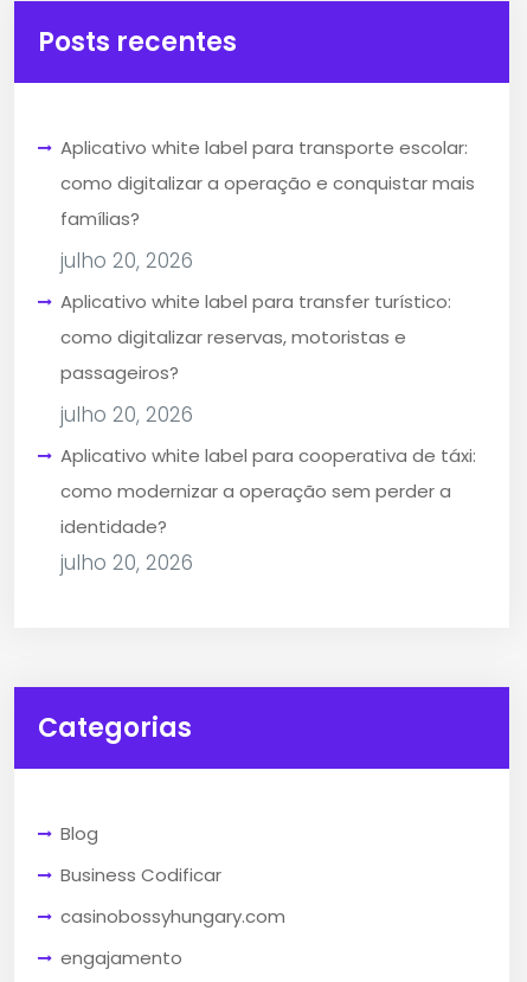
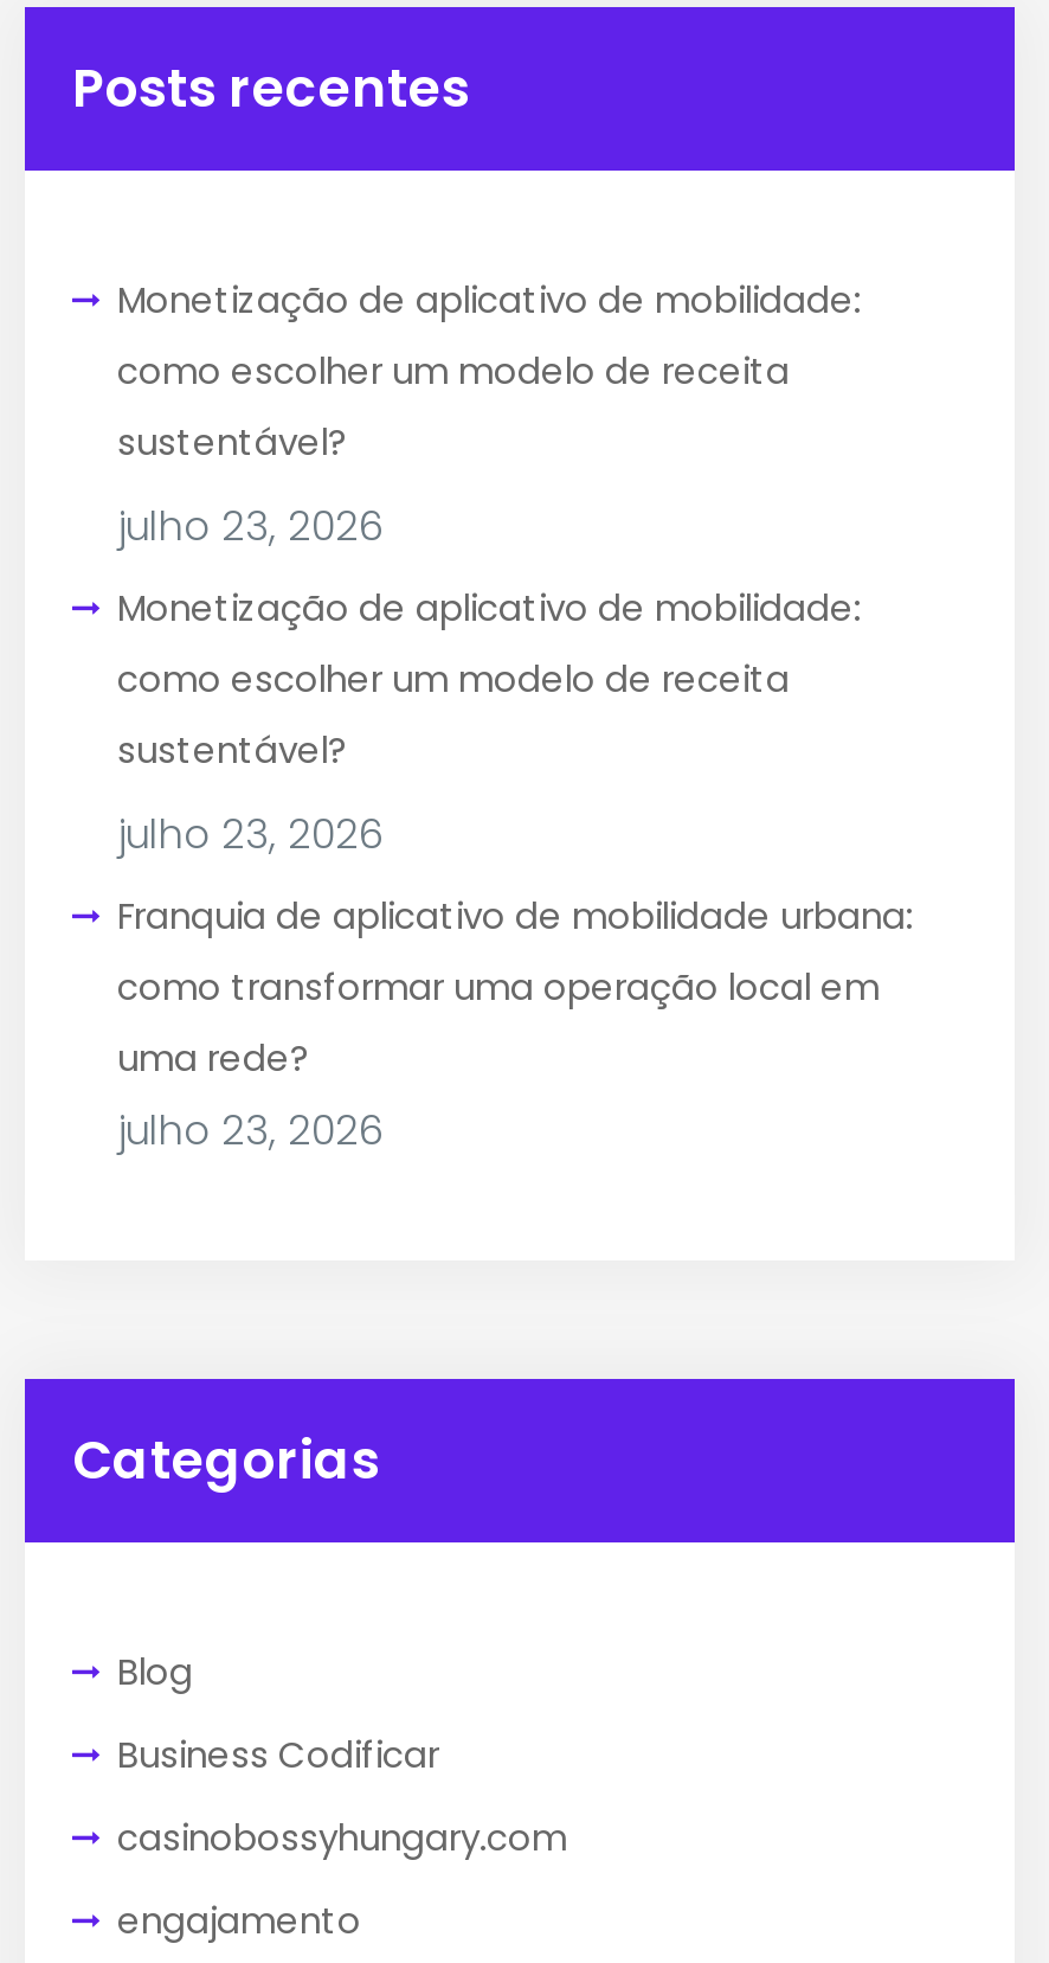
- Aplicativo white label para transporte escolar:
- como digitalizar a operação e conquistar mais
- famílias?
+ Monetização de aplicativo de mobilidade:
+ como escolher um modelo de receita
+ sustentável?

- julho 20, 2026
+ julho 23, 2026

- Aplicativo white label para transfer turístico:
- como digitalizar reservas, motoristas e
- passageiros?
+ Monetização de aplicativo de mobilidade:
+ como escolher um modelo de receita
+ sustentável?

- julho 20, 2026
+ julho 23, 2026

- Aplicativo white label para cooperativa de táxi:
- como modernizar a operação sem perder a
- identidade?
- julho 20, 2026
+ Franquia de aplicativo de mobilidade urbana:
+ como transformar uma operação local em
+ uma rede?
+ julho 23, 2026
